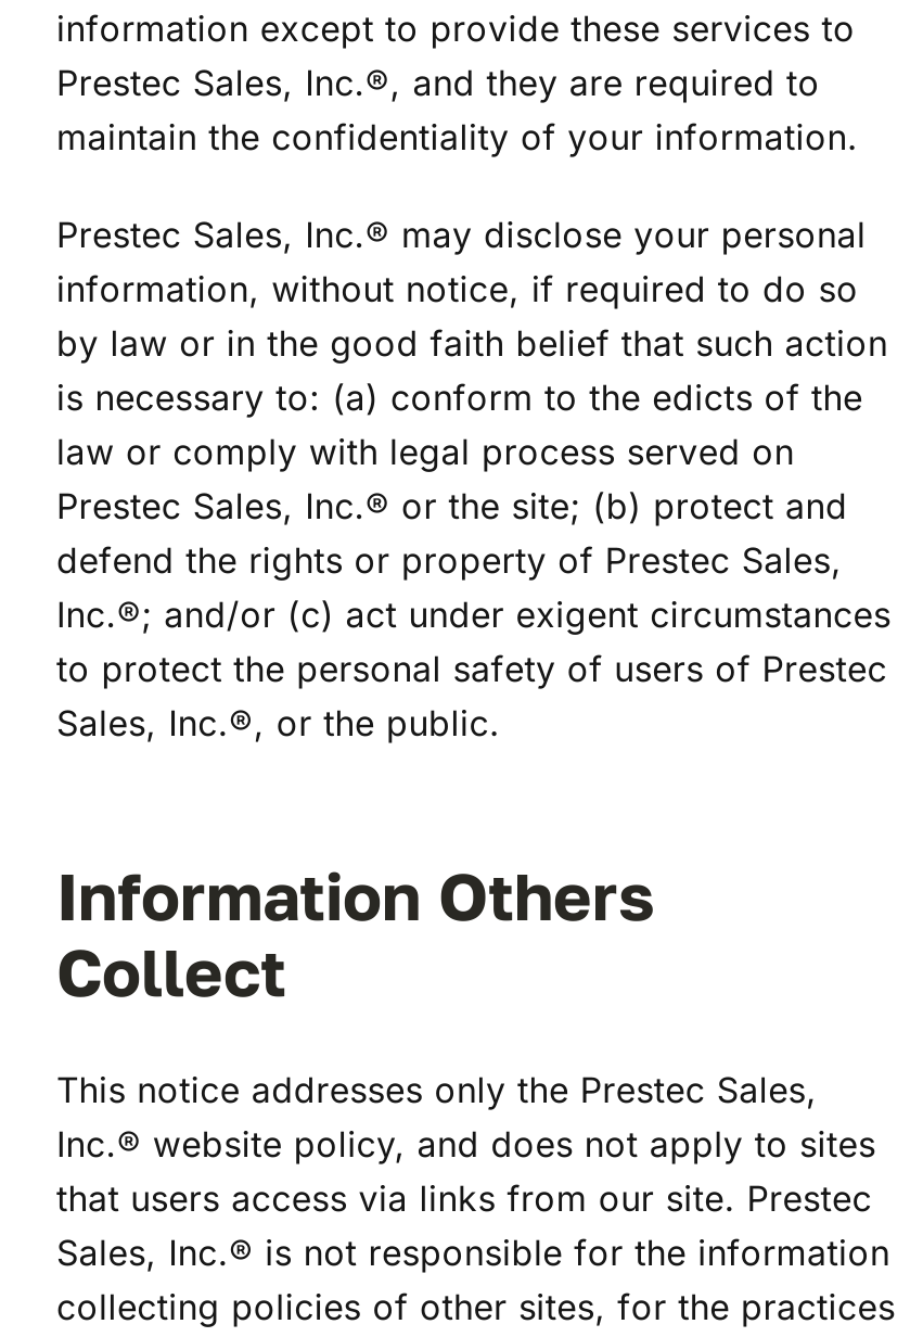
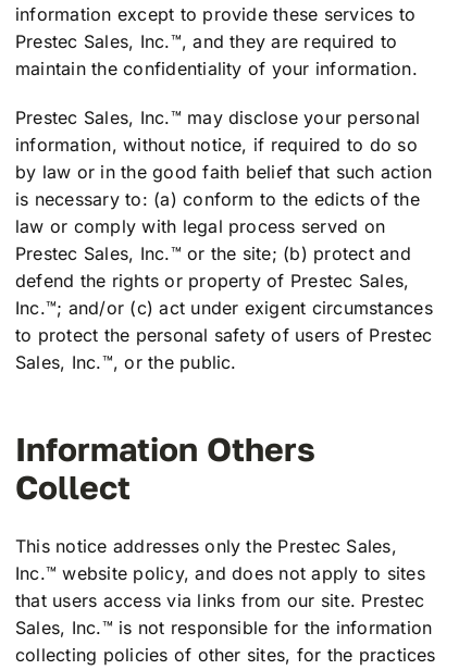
- Prestec Sales, Inc.®, and they are required to
+ Prestec Sales, Inc.™, and they are required to

- Prestec Sales, Inc.® may disclose your personal
+ Prestec Sales, Inc.™ may disclose your personal

- Prestec Sales, Inc.® or the site; (b) protect and
+ Prestec Sales, Inc.™ or the site; (b) protect and

- Inc.®; and/or (c) act under exigent circumstances
+ Inc.™; and/or (c) act under exigent circumstances

- Sales, Inc.®, or the public.
+ Sales, Inc.™, or the public.

- Inc.® website policy, and does not apply to sites
+ Inc.™ website policy, and does not apply to sites

- Sales, Inc.® is not responsible for the information
+ Sales, Inc.™ is not responsible for the information
